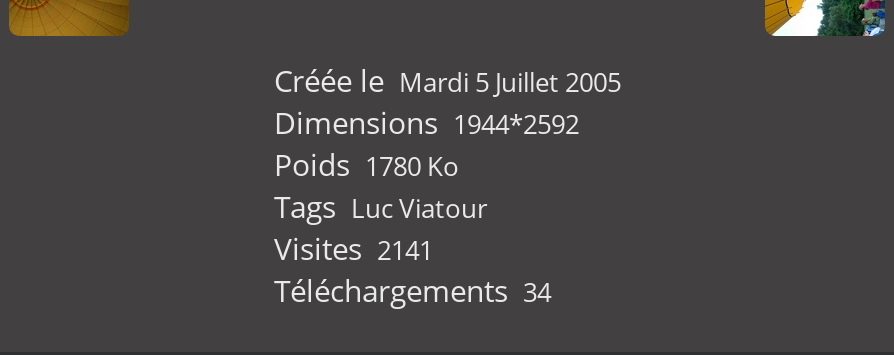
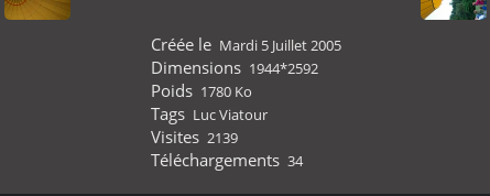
- Visites 2141
+ Visites 2139
